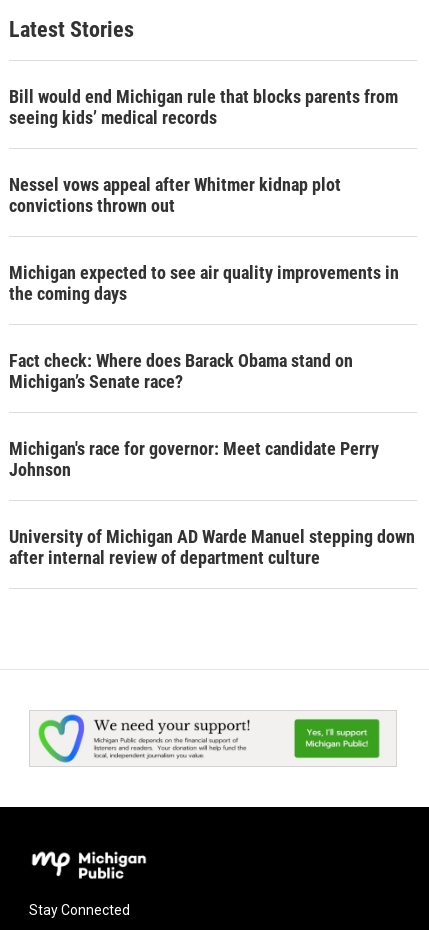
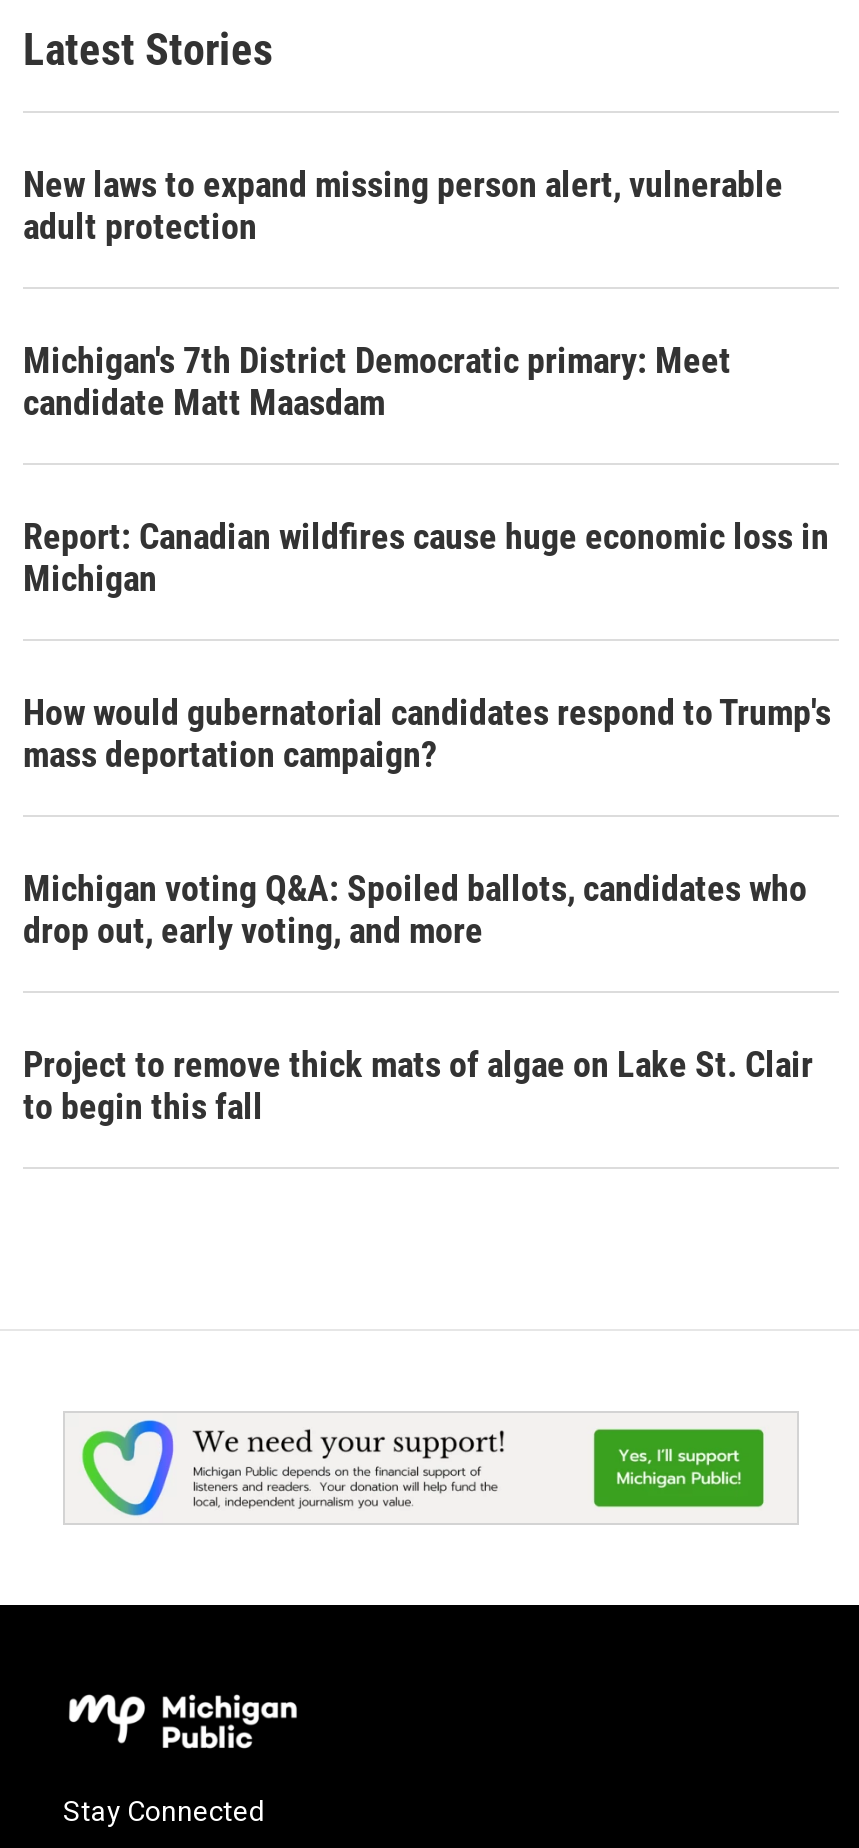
- Bill would end Michigan rule that blocks parents from
- seeing kids’ medical records
+ New laws to expand missing person alert, vulnerable
+ adult protection

- Nessel vows appeal after Whitmer kidnap plot
- convictions thrown out
+ Michigan's 7th District Democratic primary: Meet
+ candidate Matt Maasdam

- Michigan expected to see air quality improvements in
- the coming days
+ Report: Canadian wildfires cause huge economic loss in
+ Michigan

- Fact check: Where does Barack Obama stand on
- Michigan’s Senate race?
+ How would gubernatorial candidates respond to Trump's
+ mass deportation campaign?

- Michigan's race for governor: Meet candidate Perry
- Johnson
+ Michigan voting Q&A: Spoiled ballots, candidates who
+ drop out, early voting, and more

- University of Michigan AD Warde Manuel stepping down
- after internal review of department culture
+ Project to remove thick mats of algae on Lake St. Clair
+ to begin this fall
